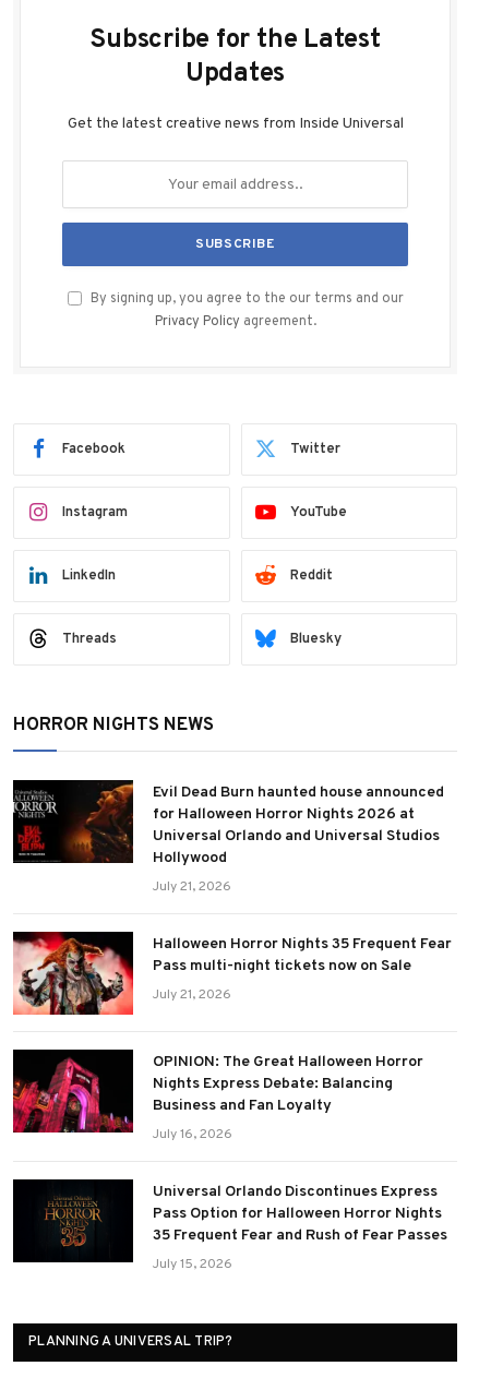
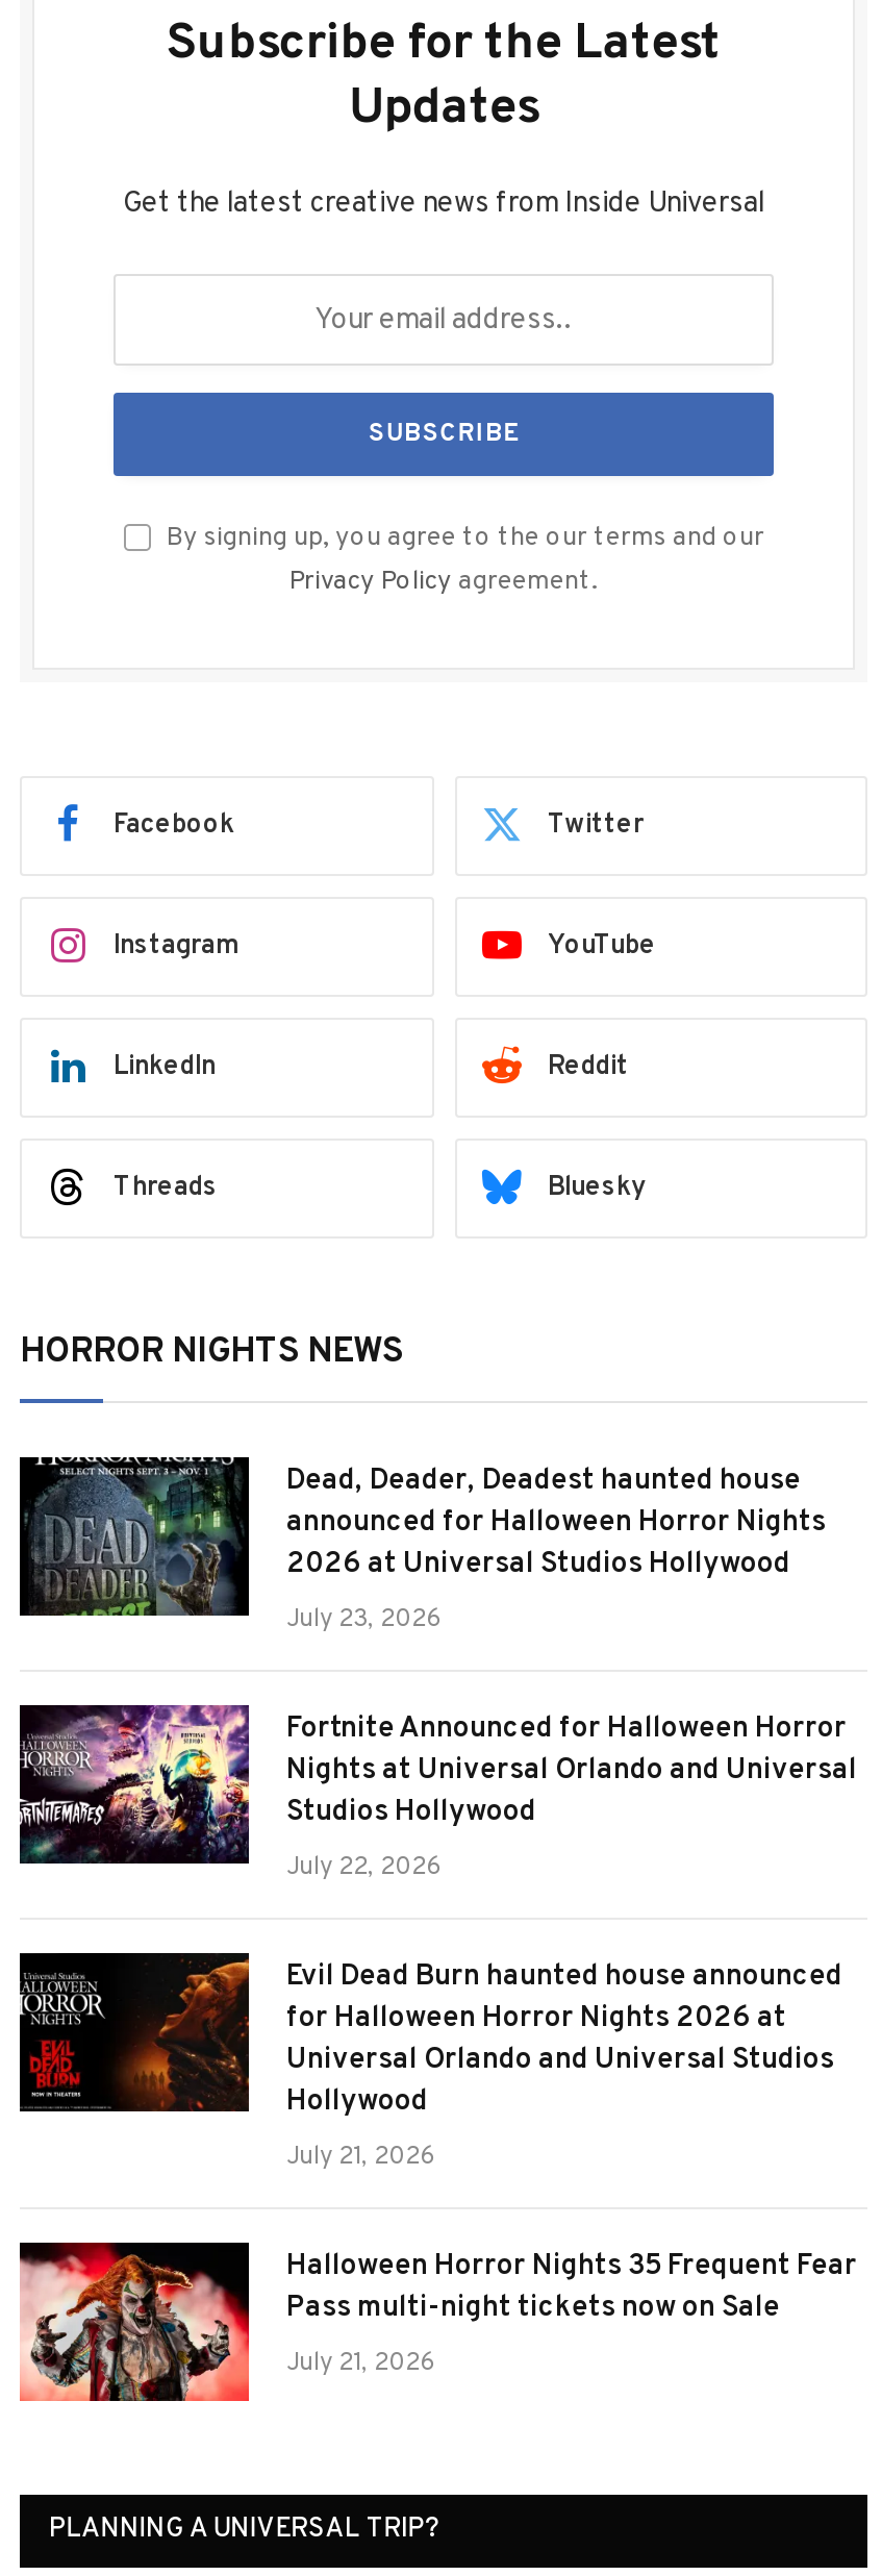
+ [image]

+ [image]
+ Dead, Deader, Deadest haunted house
+ announced for Halloween Horror Nights
+ 2026 at Universal Studios Hollywood
+ July 23, 2026
+ Fortnite Announced for Halloween Horror
+ Nights at Universal Orlando and Universal
+ Studios Hollywood
+ July 22, 2026

moved down: [image] | Evil Dead Burn haunted house announced | for Halloween Horror Nights 2026 at | ... | Pass multi-night tickets now on Sale | July 21, 2026

- [image]
- OPINION: The Great Halloween Horror
- Nights Express Debate: Balancing
- Business and Fan Loyalty
- July 16, 2026
- Universal Orlando Discontinues Express
- Pass Option for Halloween Horror Nights
- 35 Frequent Fear and Rush of Fear Passes
- July 15, 2026

- [image]
